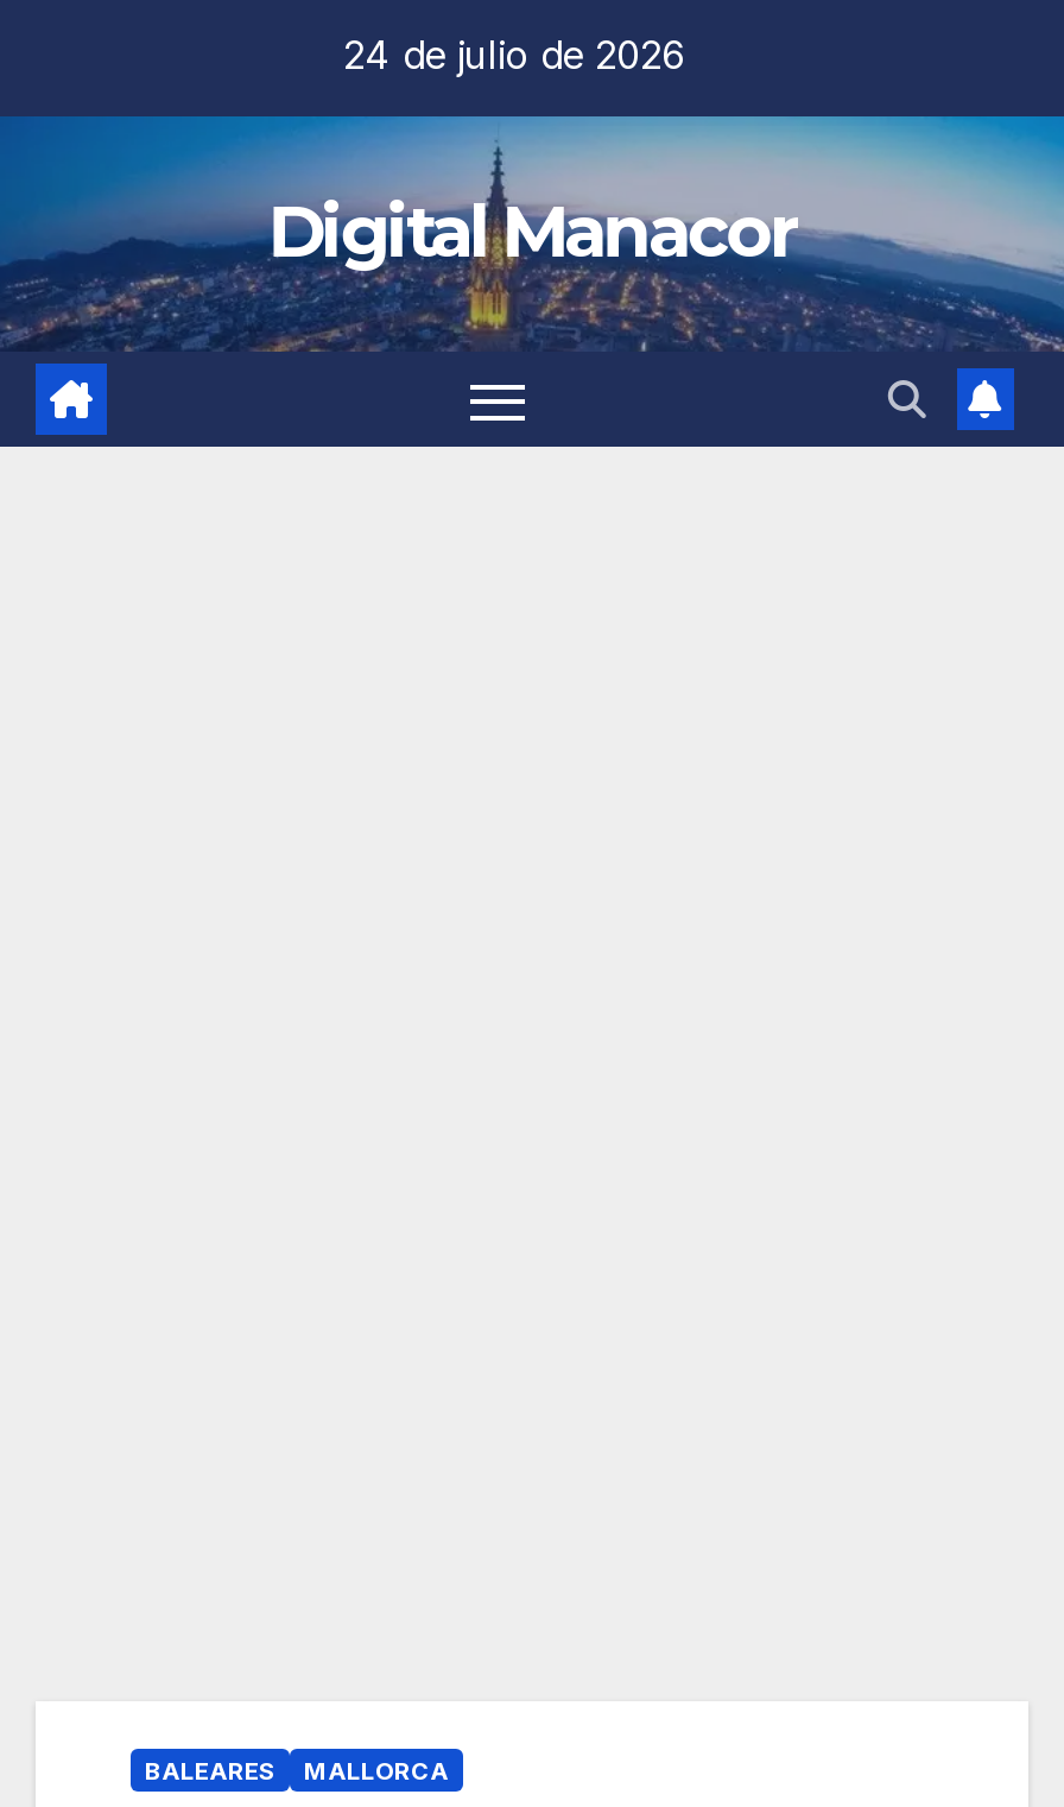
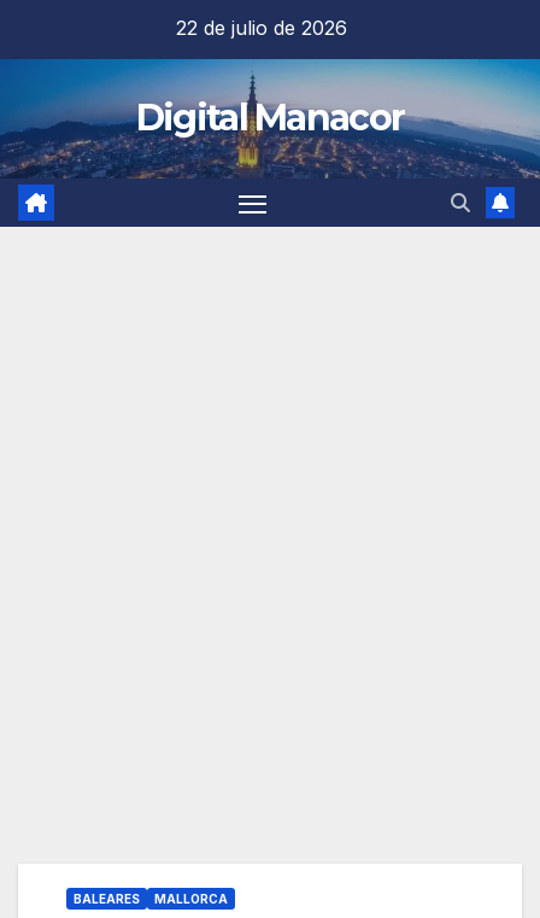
- 24 de julio de 2026
+ 22 de julio de 2026
